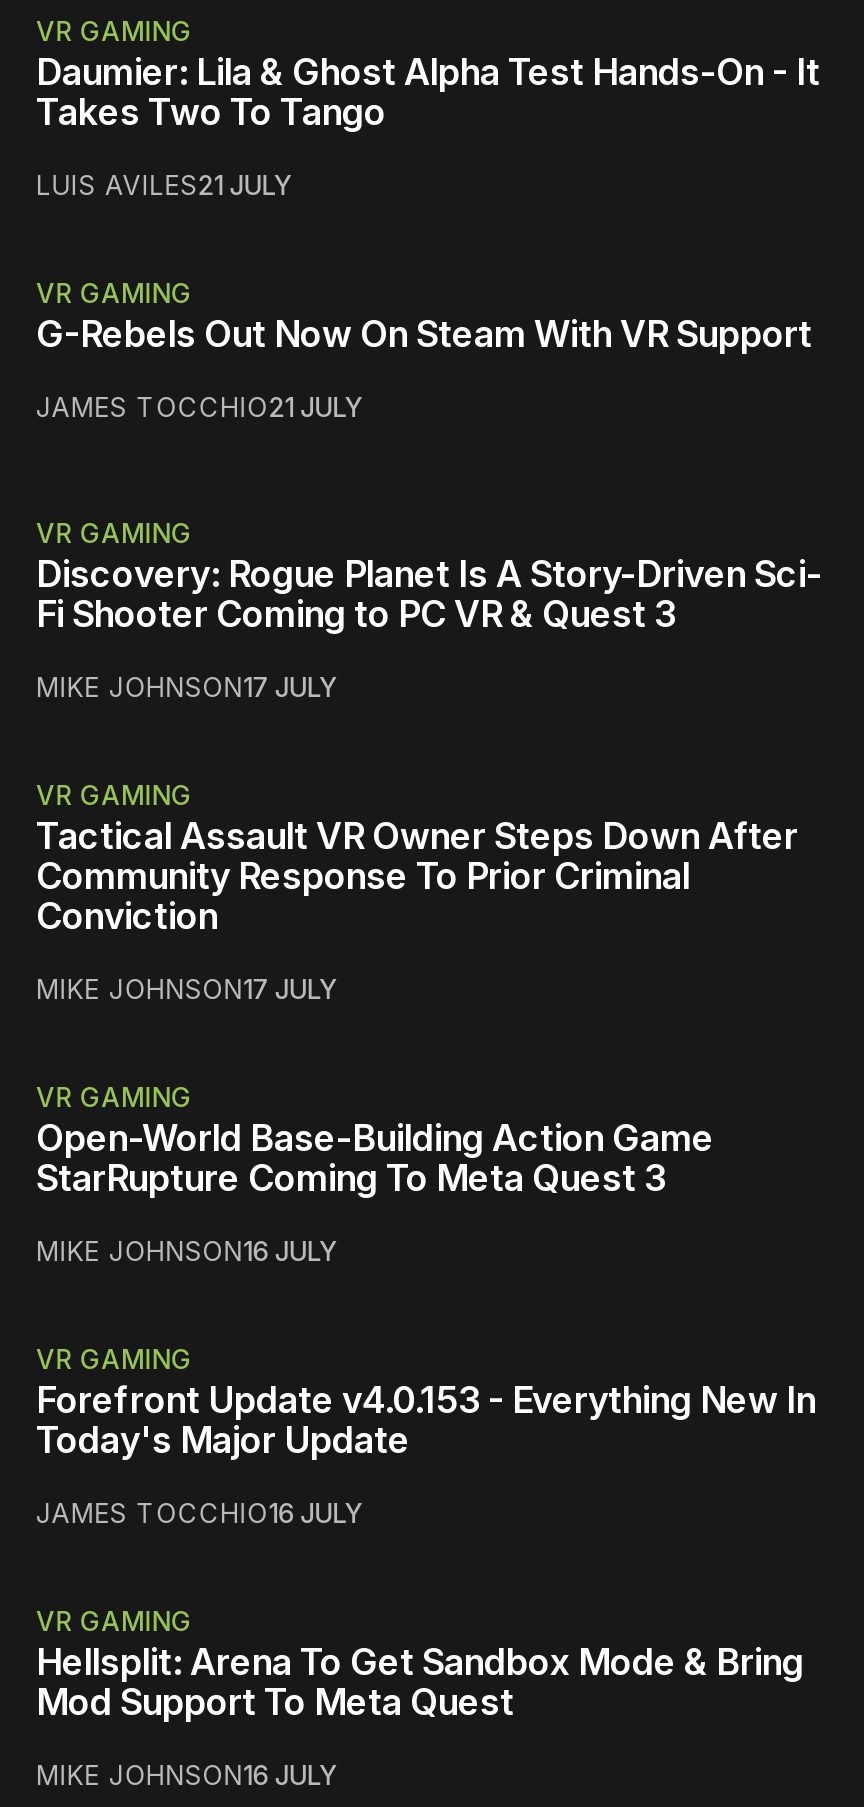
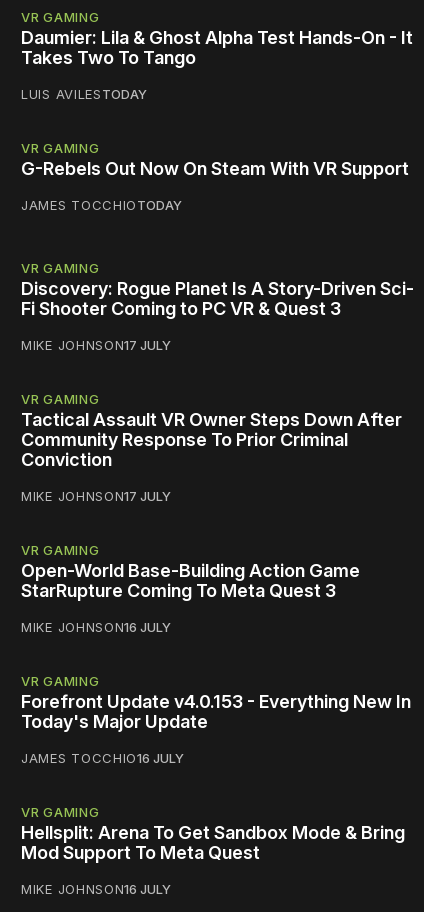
- LUIS AVILES21 JULY
+ LUIS AVILESTODAY

- JAMES TOCCHIO21 JULY
+ JAMES TOCCHIOTODAY
